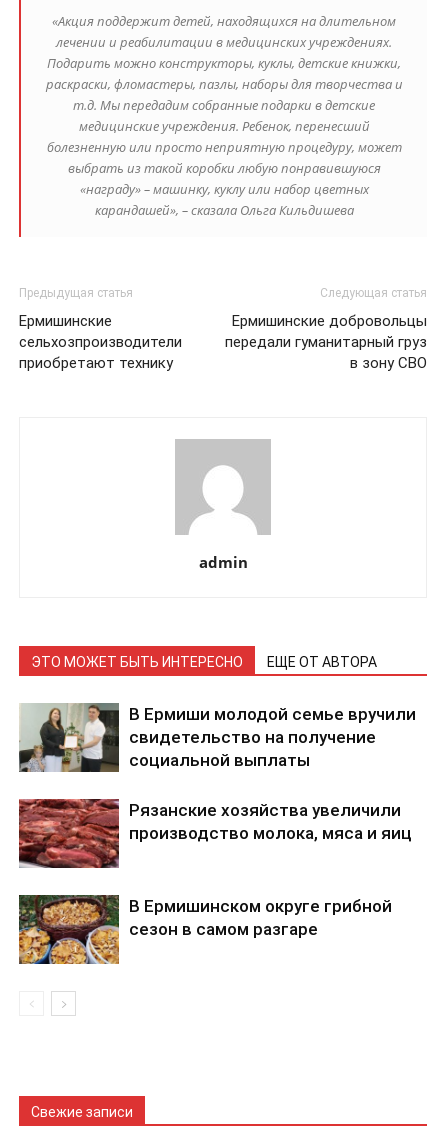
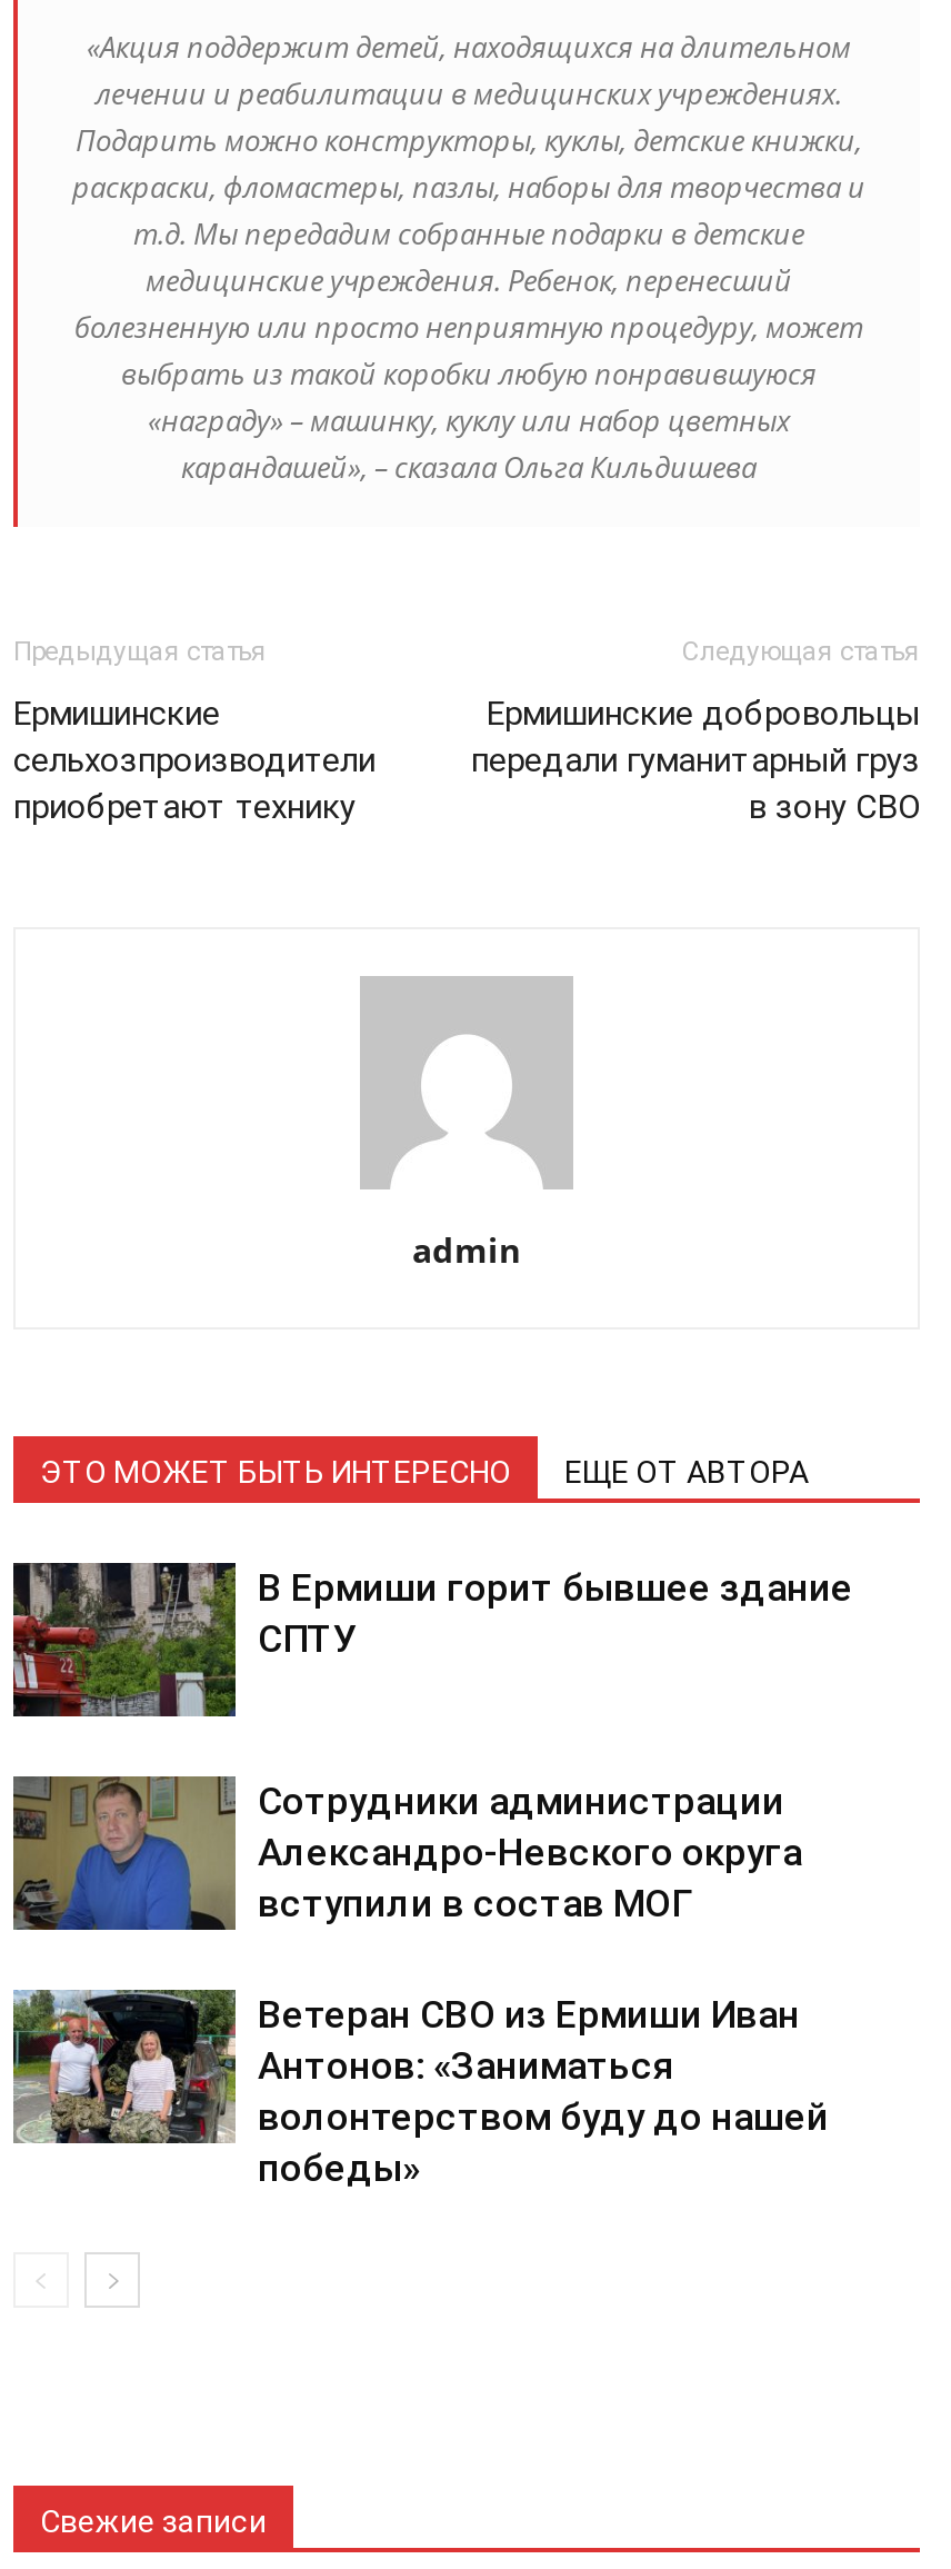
- [image]
- В Ермиши молодой семье вручили
- свидетельство на получение
- социальной выплаты
+ [image]
+ В Ермиши горит бывшее здание
+ СПТУ

- [image]
- Рязанские хозяйства увеличили
- производство молока, мяса и яиц
+ [image]
+ Сотрудники администрации
+ Александро-Невского округа
+ вступили в состав МОГ

- [image]
- В Ермишинском округе грибной
- сезон в самом разгаре
+ [image]
+ Ветеран СВО из Ермиши Иван
+ Антонов: «Заниматься
+ волонтерством буду до нашей
+ победы»
